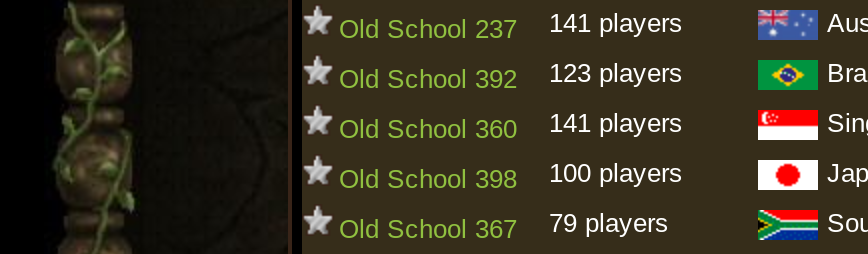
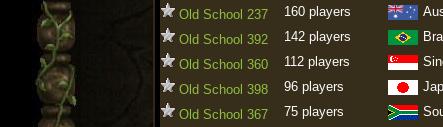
- Old School 237 141 players
+ Old School 237 160 players

- Old School 392 123 players
+ Old School 392 142 players

- Old School 360 141 players
+ Old School 360 112 players

- Old School 398 100 players
+ Old School 398 96 players

- Old School 367 79 players
+ Old School 367 75 players
